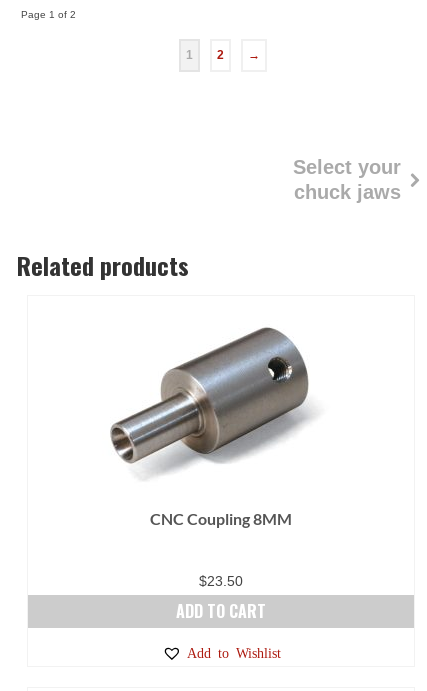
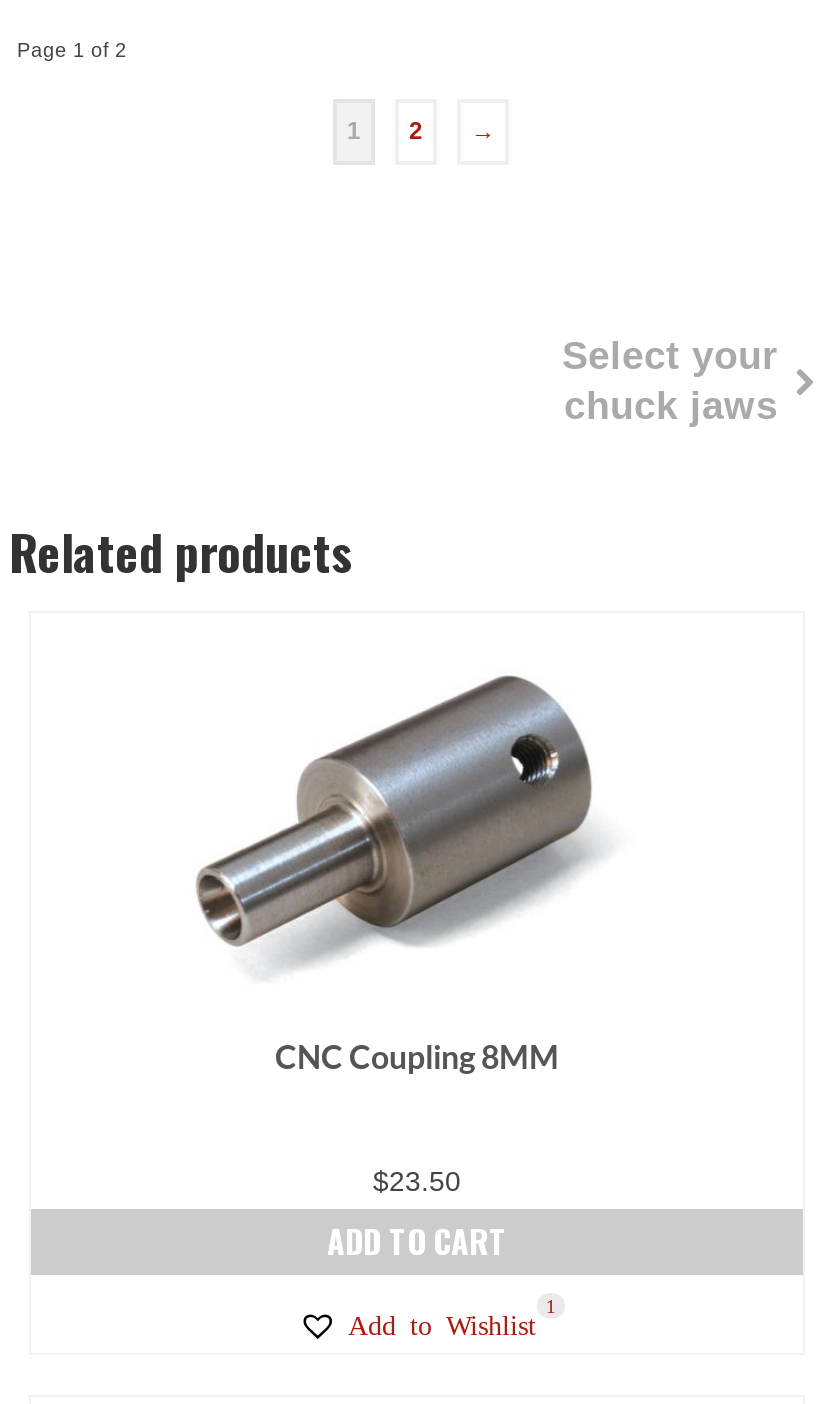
+ 1
